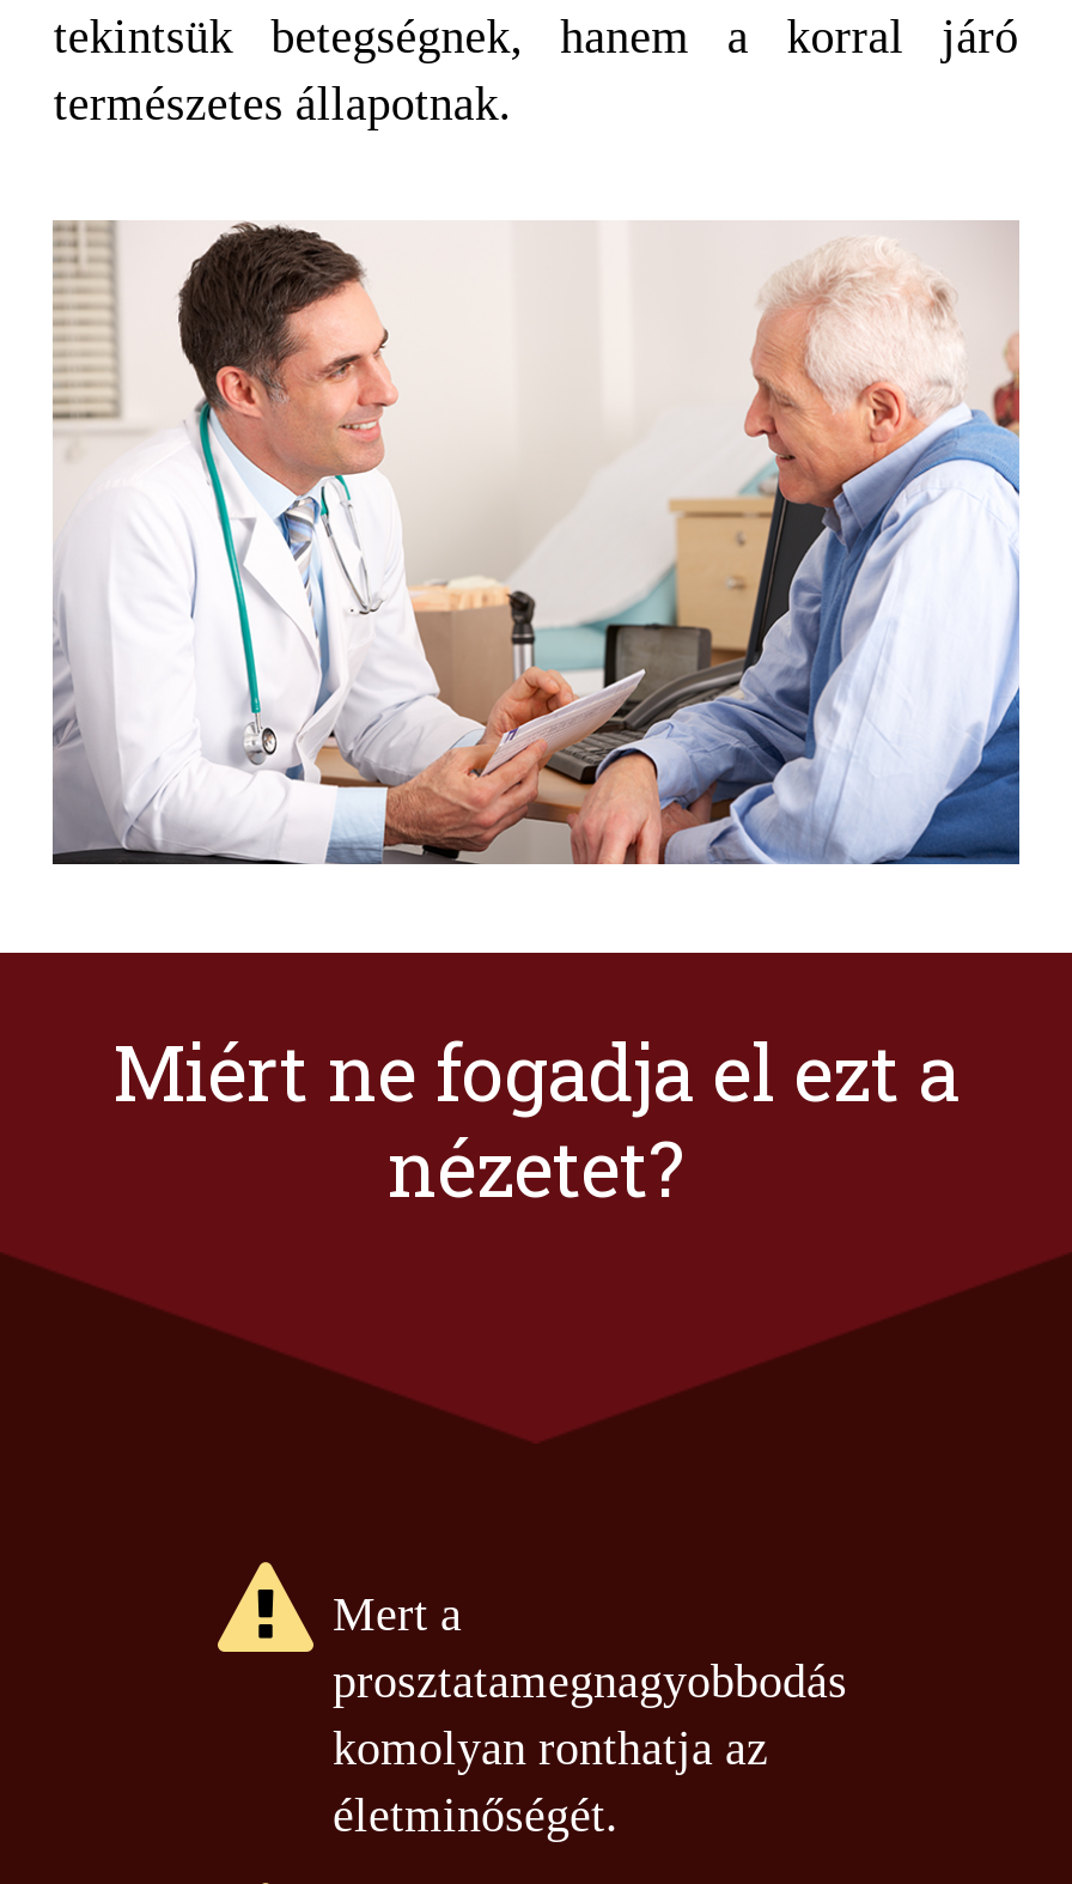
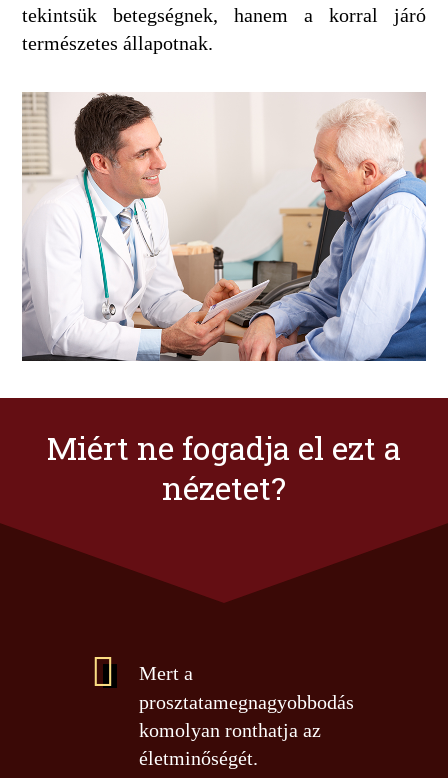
- [image]
+ [image]
